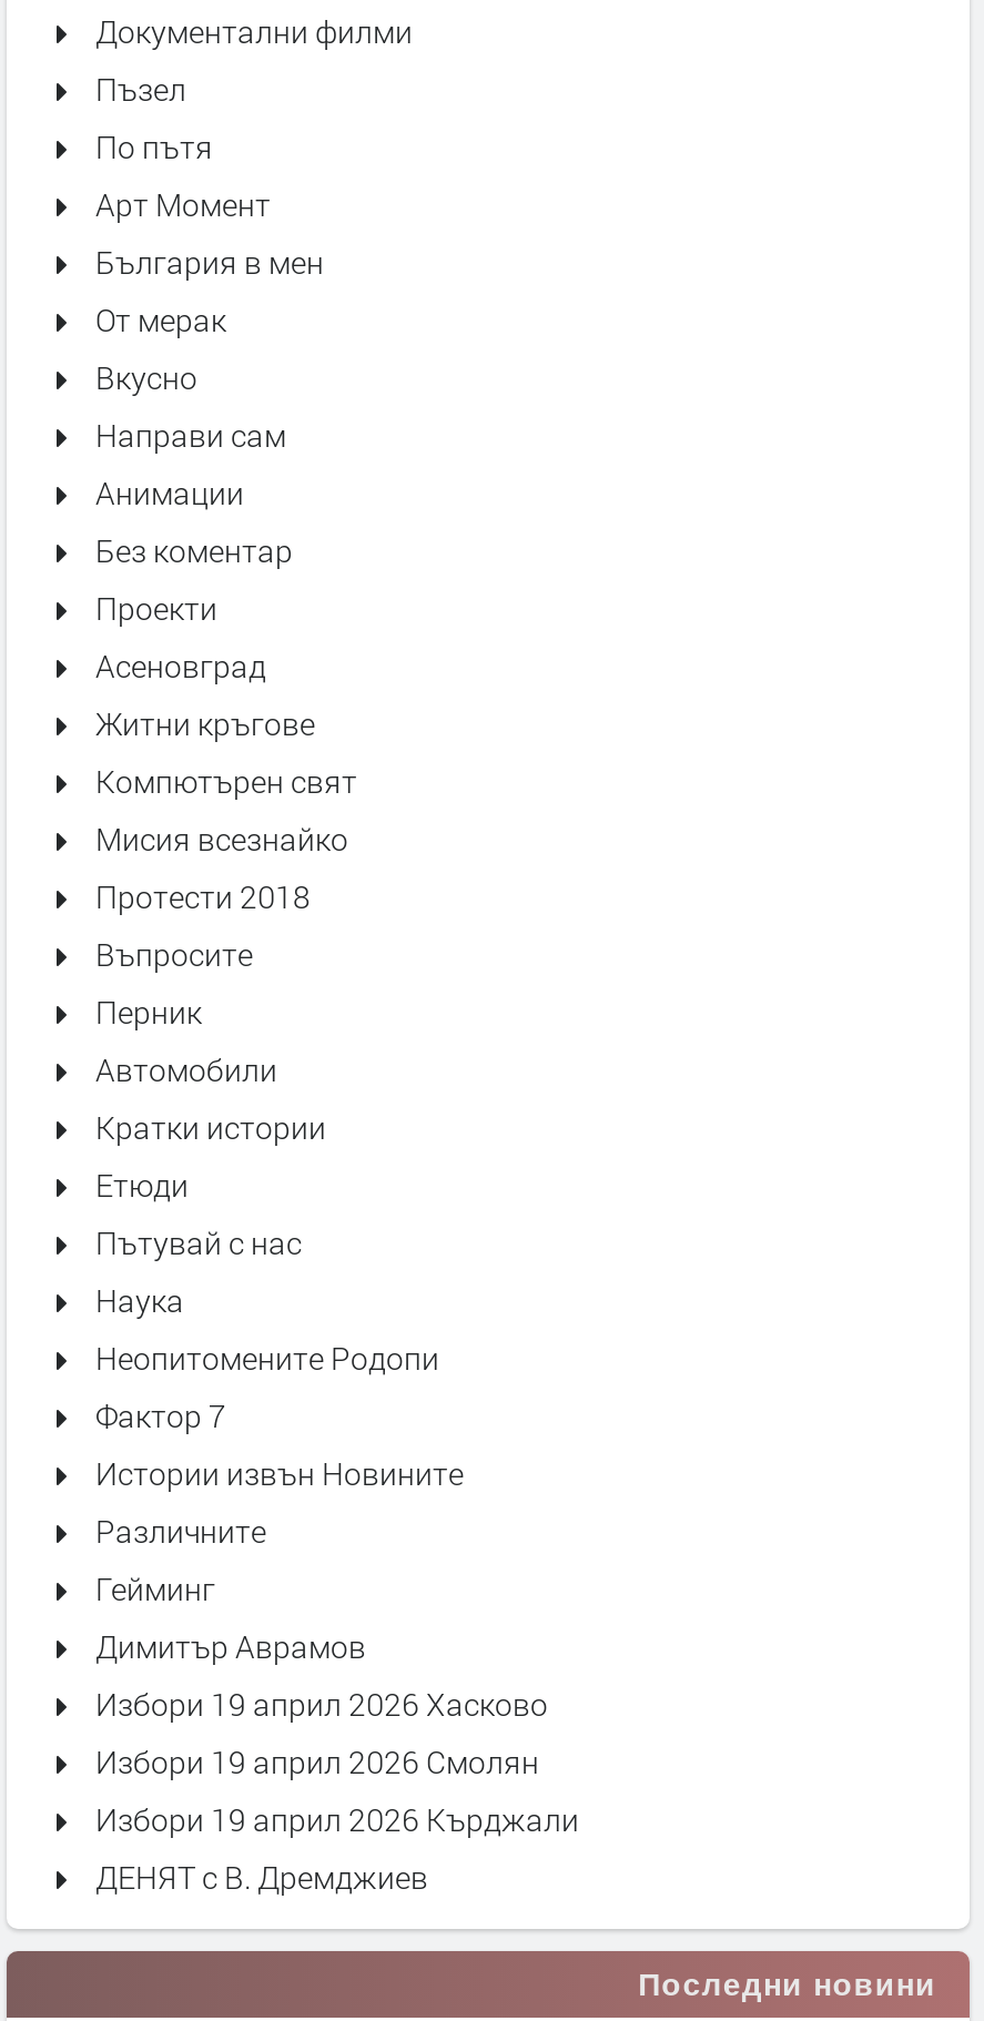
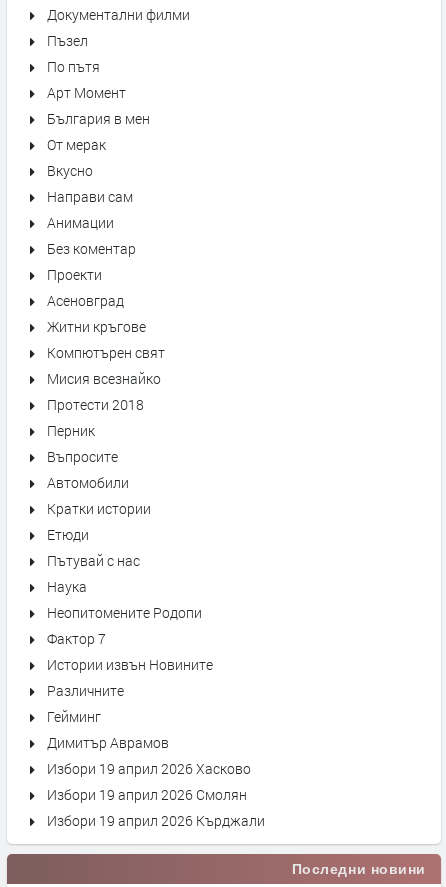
moved down: Въпросите

- ДЕНЯТ с В. Дремджиев
